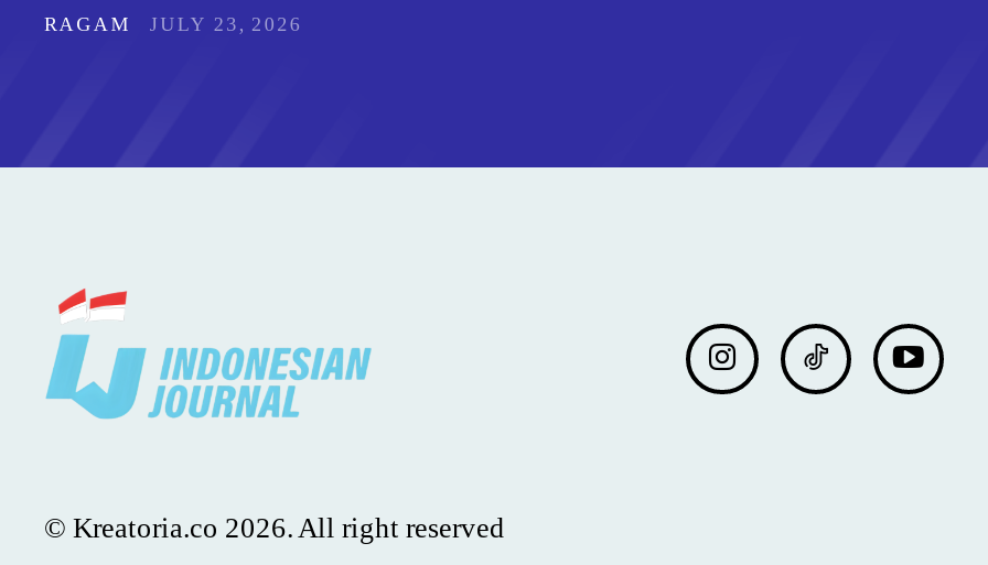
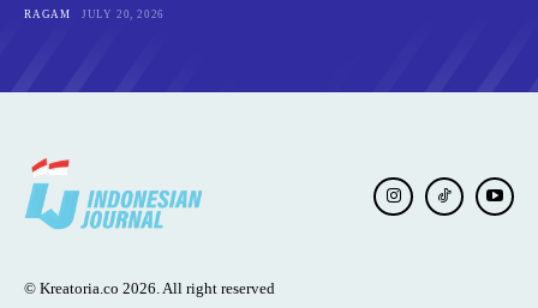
- RAGAM JULY 23, 2026
+ RAGAM JULY 20, 2026
